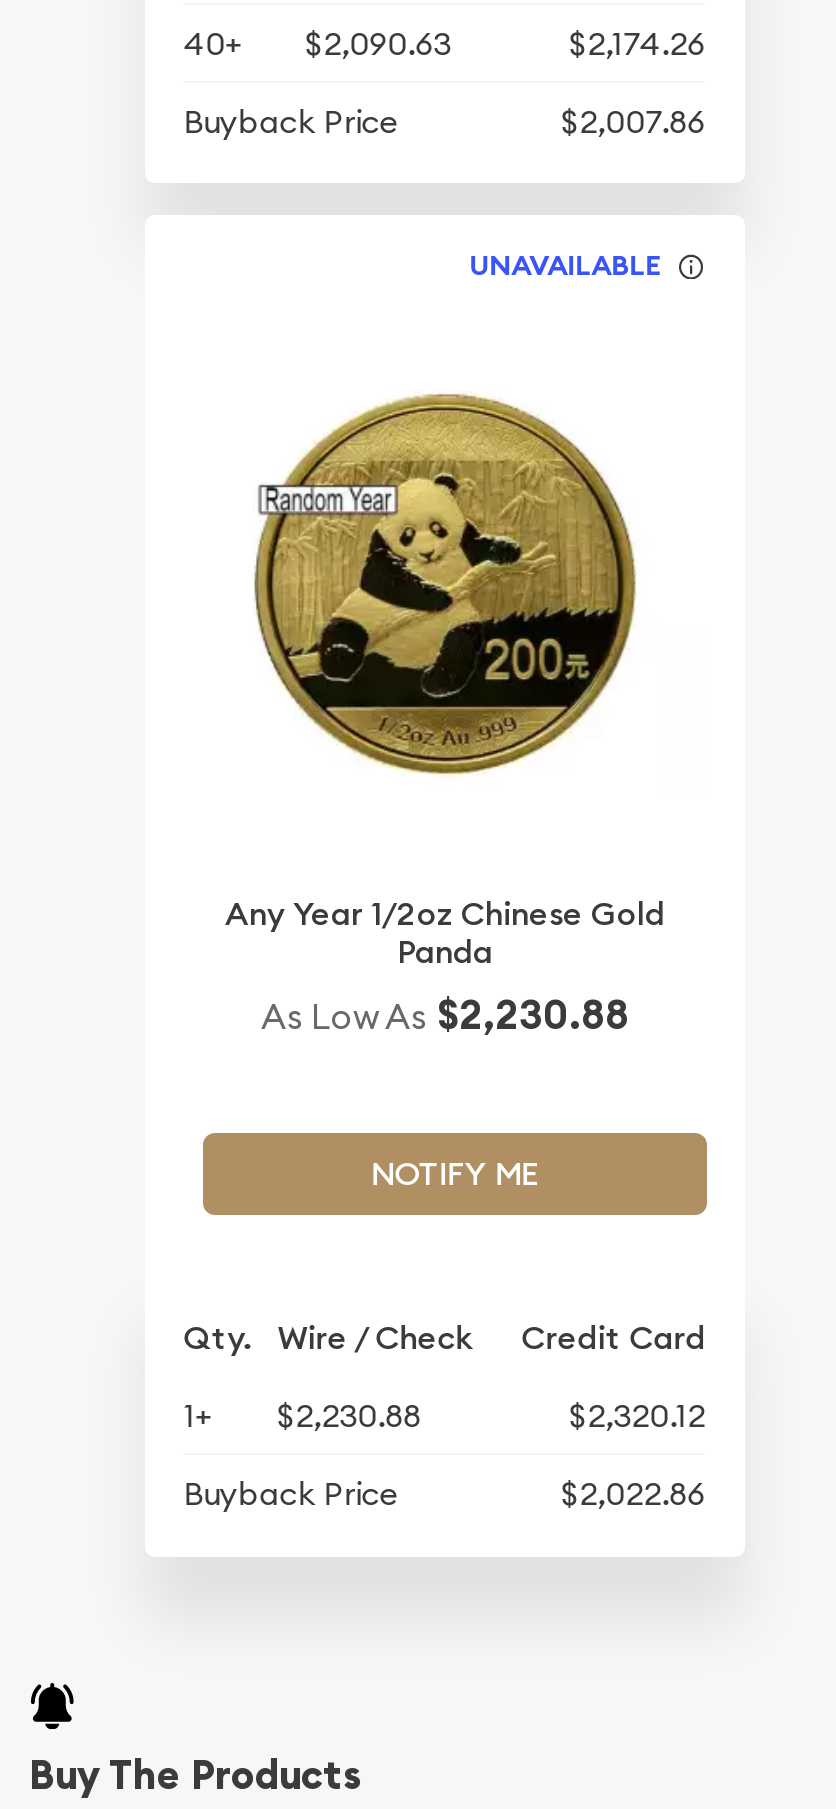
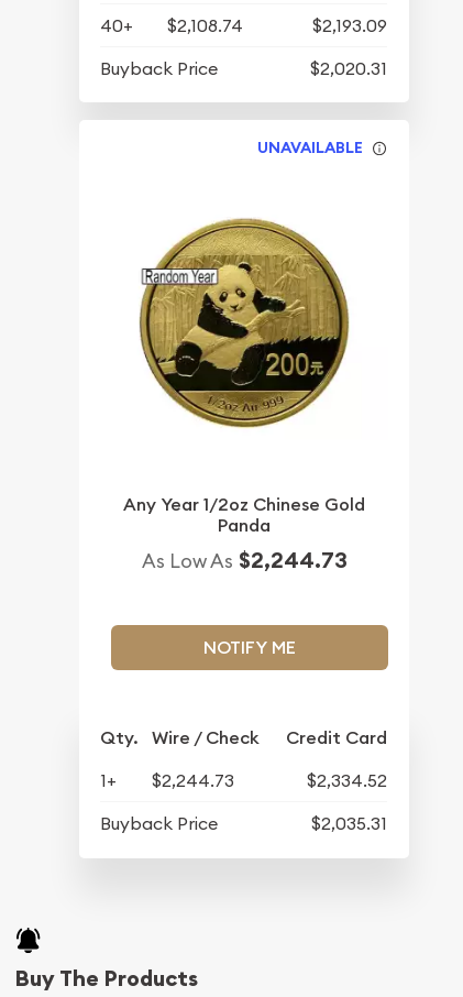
- 40+ $2,090.63
+ 40+ $2,108.74

- $2,174.26
+ $2,193.09

- $2,007.86
+ $2,020.31

- As Low As $2,230.88
+ As Low As $2,244.73

- 1+ $2,230.88
+ 1+ $2,244.73

- $2,320.12
+ $2,334.52

- $2,022.86
+ $2,035.31
